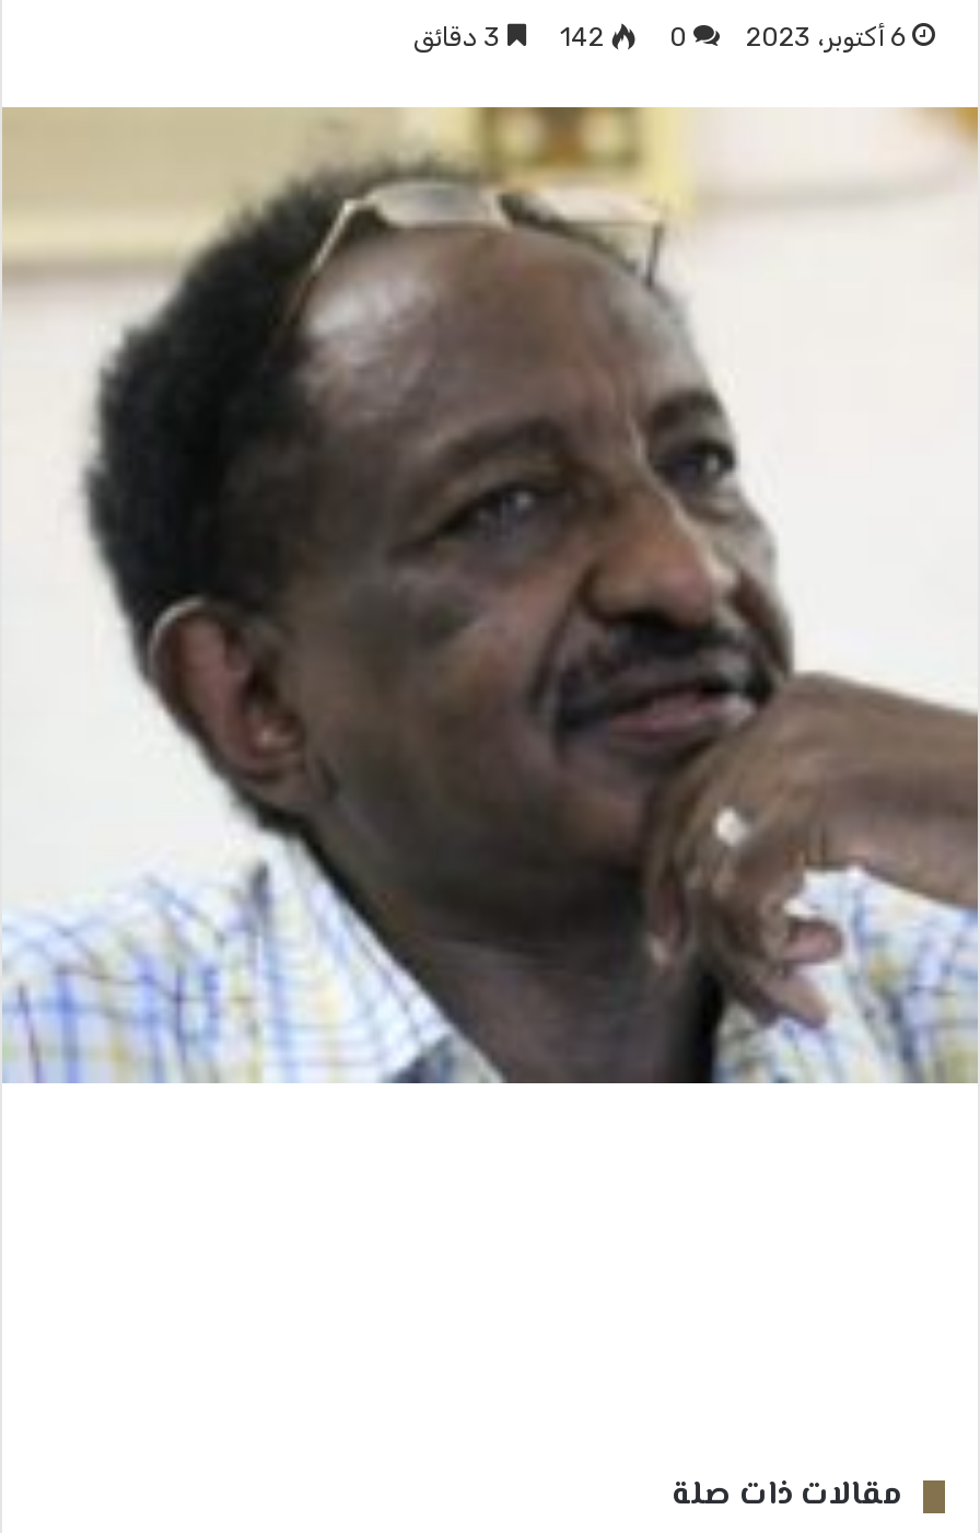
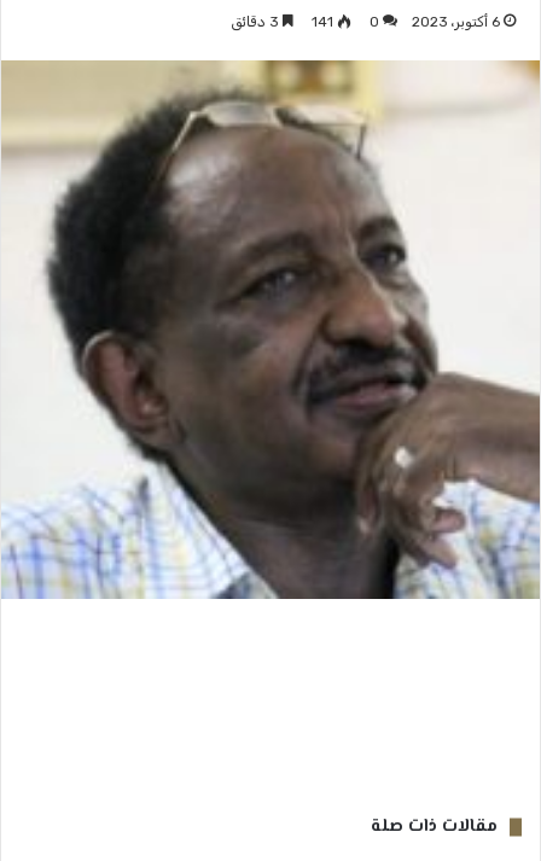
- 142
+ 141
